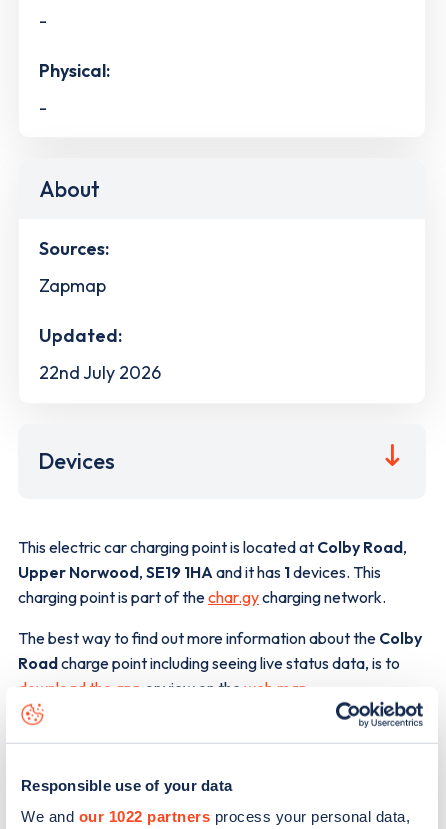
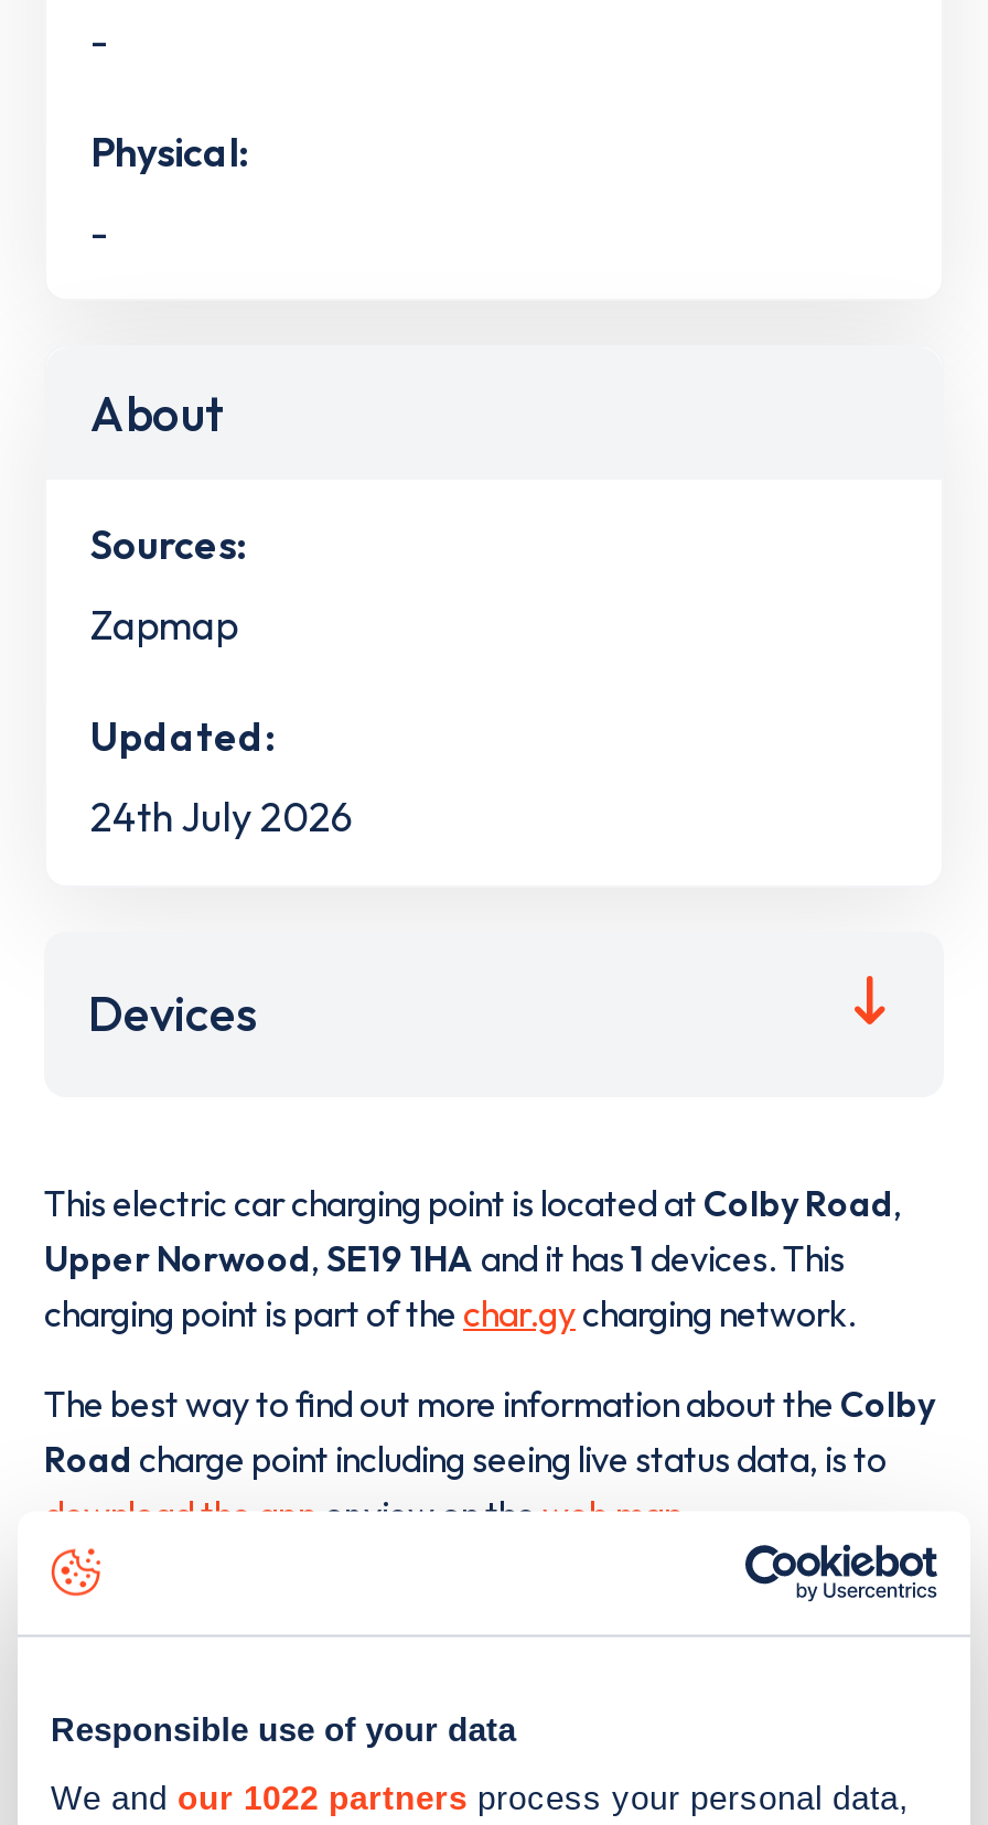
- 22nd July 2026
+ 24th July 2026
